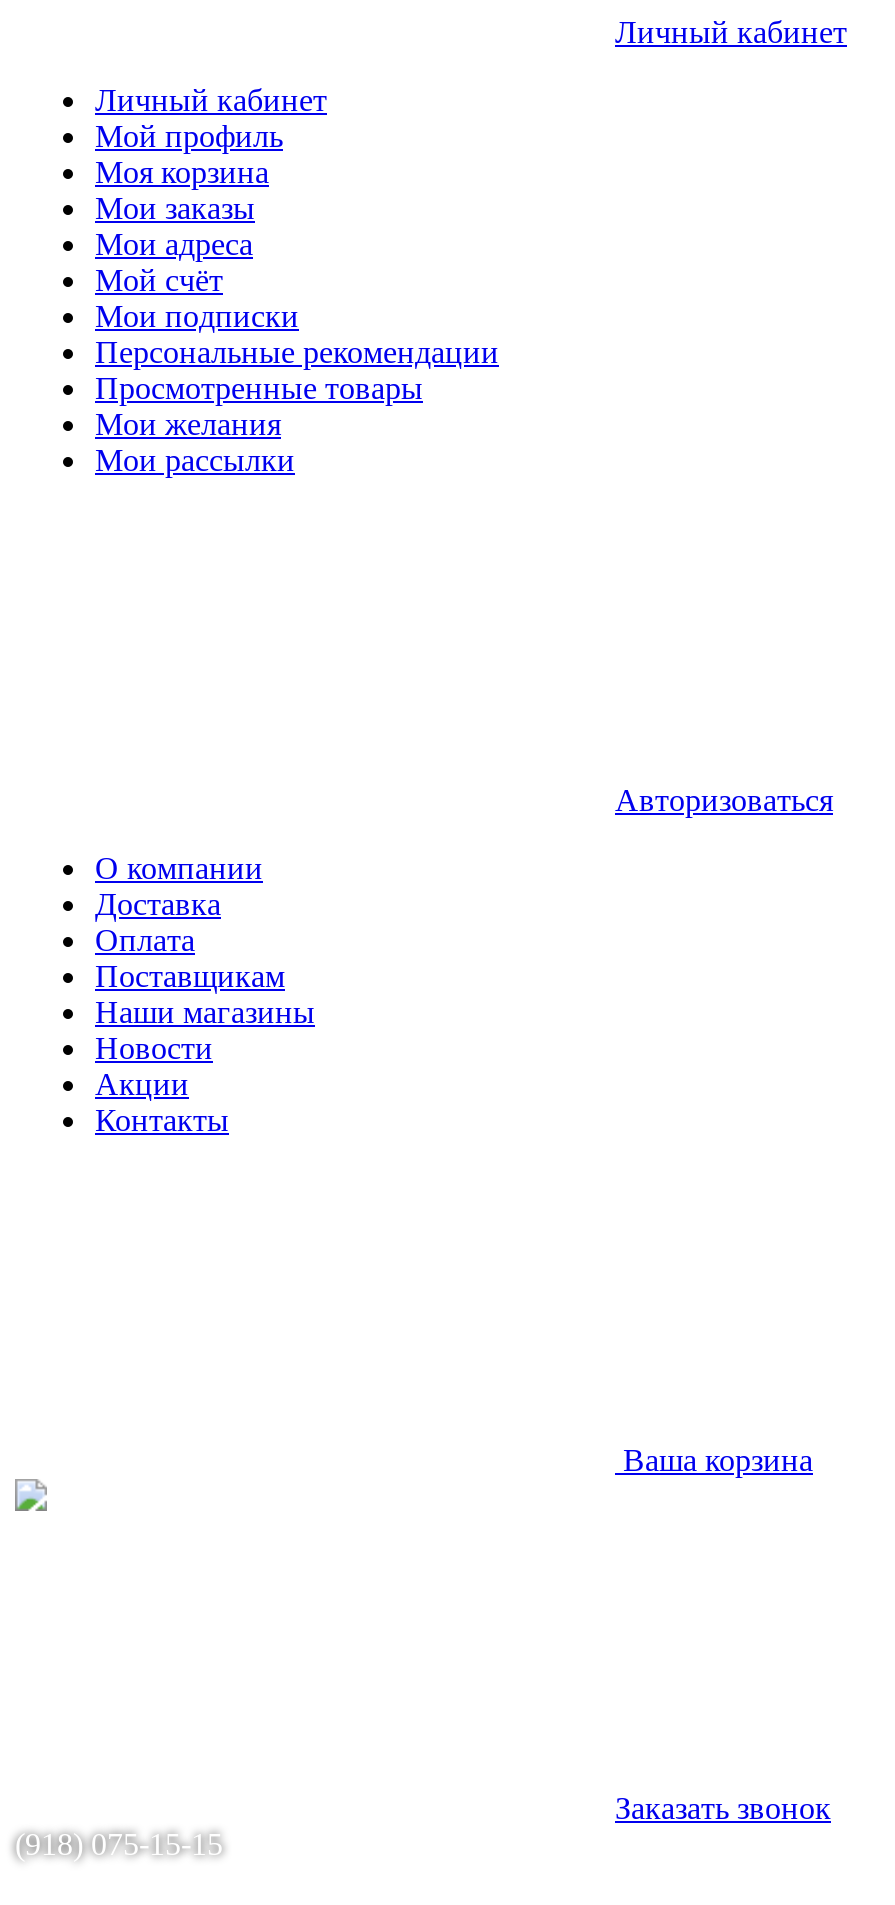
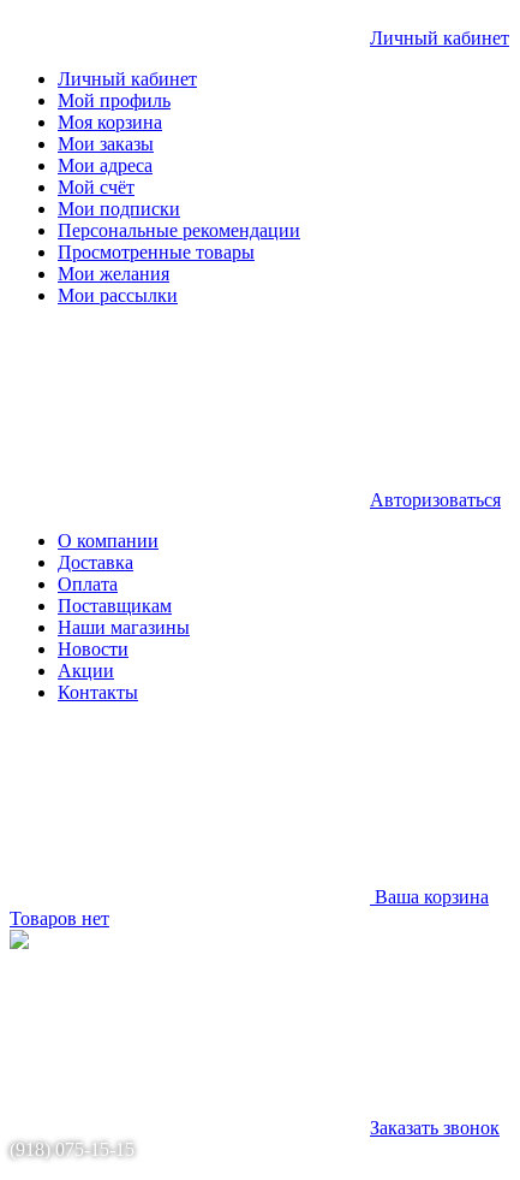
+ Товаров нет
